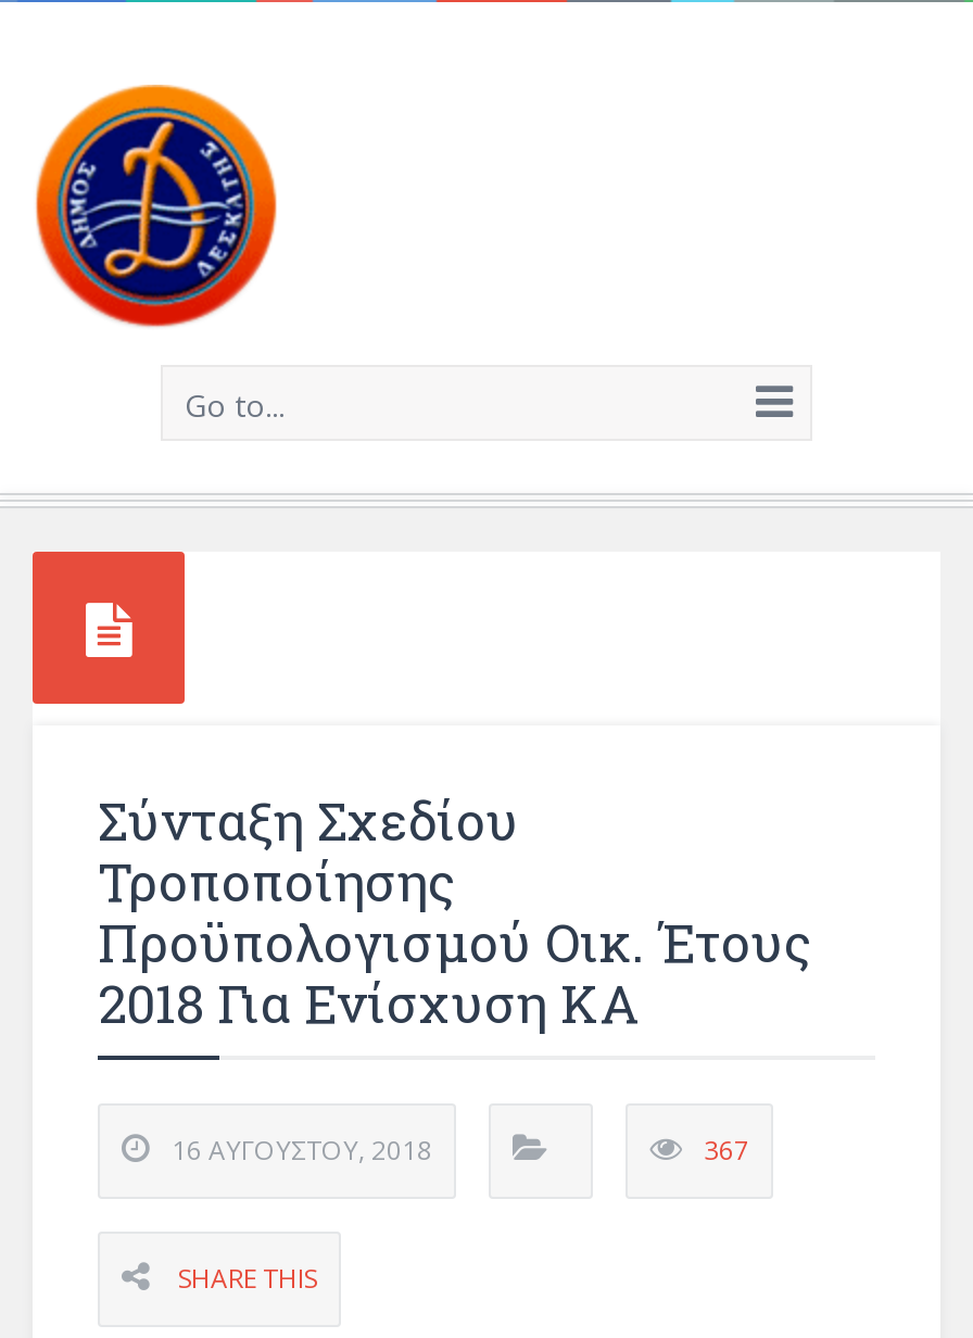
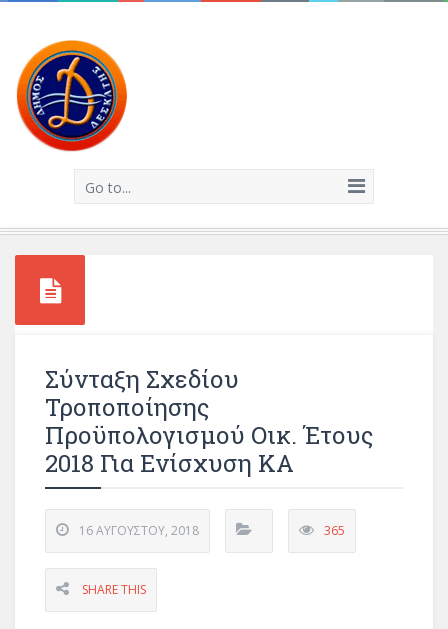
- 367
+ 365
